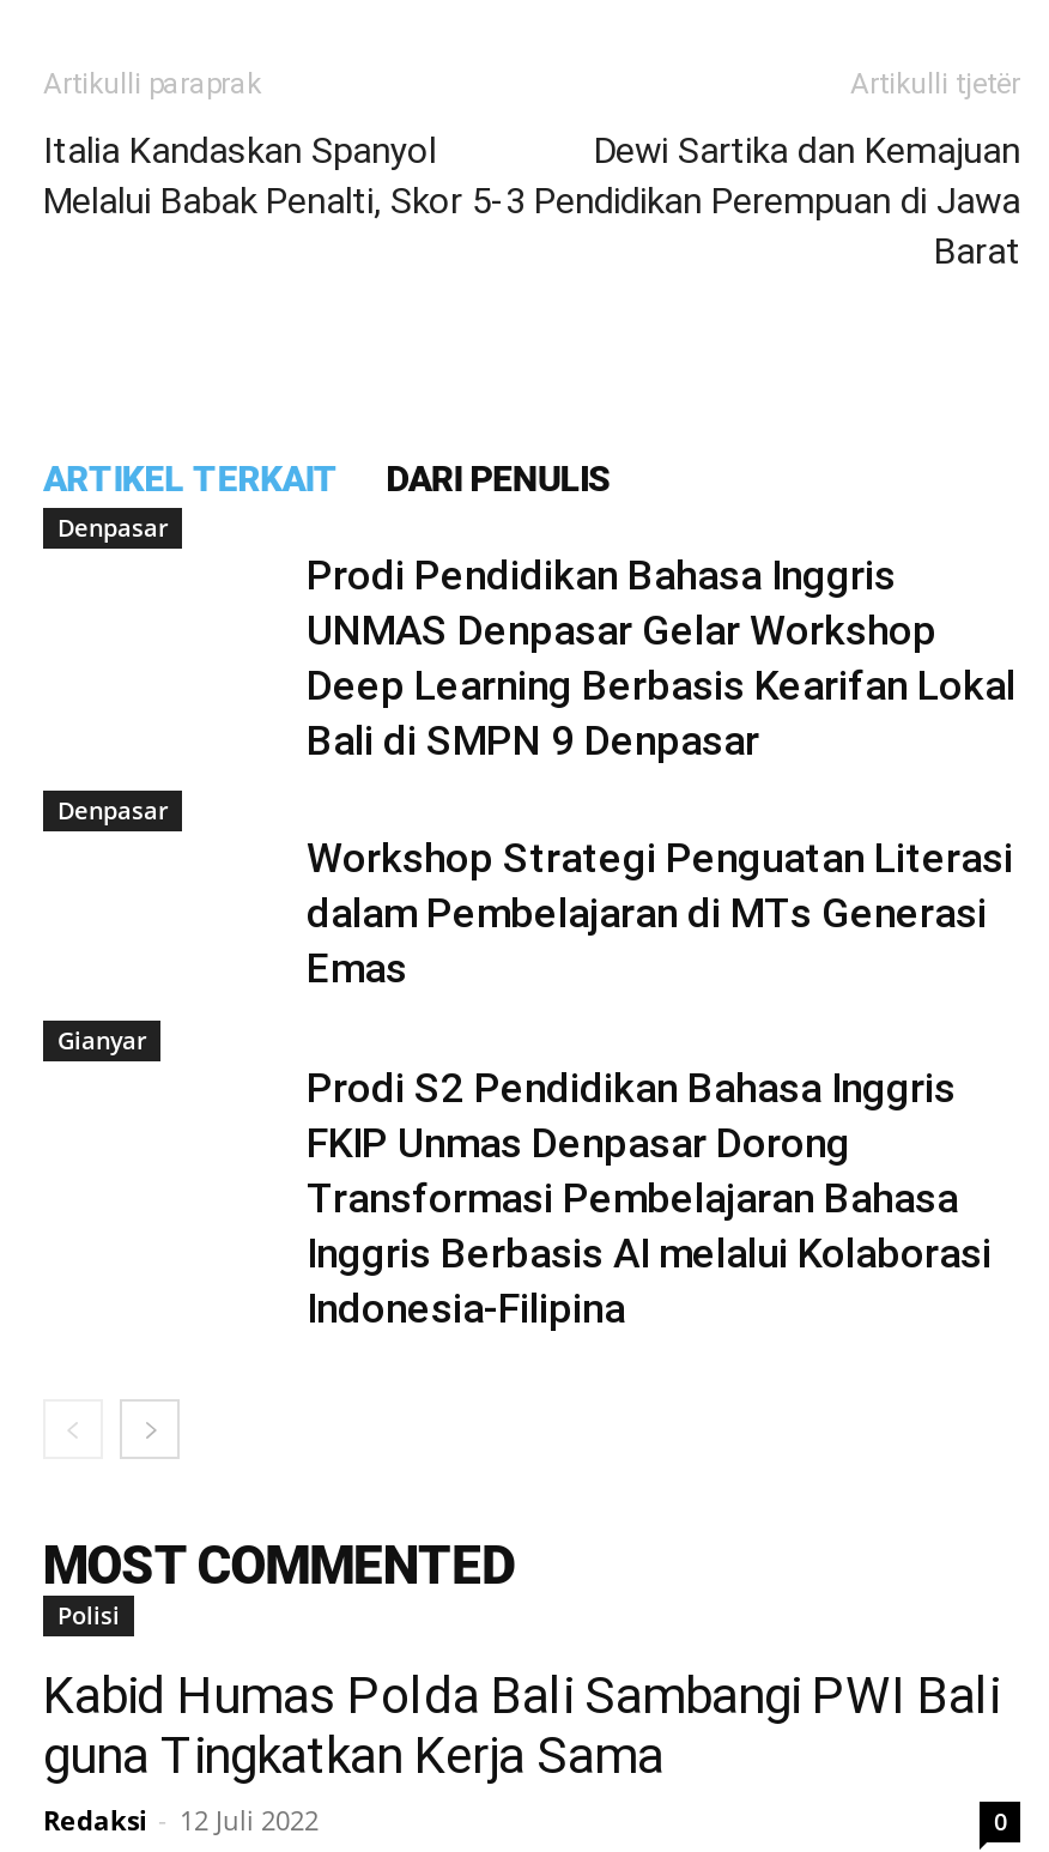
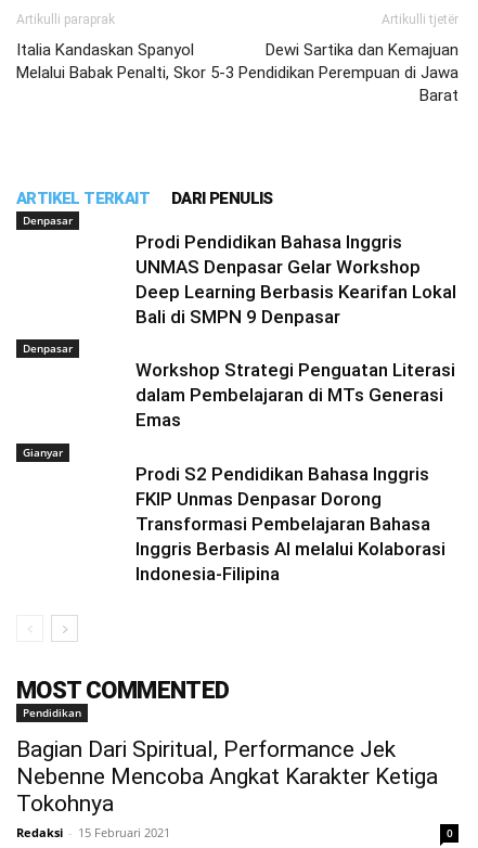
- Polisi
+ Pendidikan

- Kabid Humas Polda Bali Sambangi PWI Bali
- guna Tingkatkan Kerja Sama
- Redaksi - 12 Juli 2022
+ Bagian Dari Spiritual, Performance Jek
+ Nebenne Mencoba Angkat Karakter Ketiga
+ Tokohnya
+ Redaksi - 15 Februari 2021
